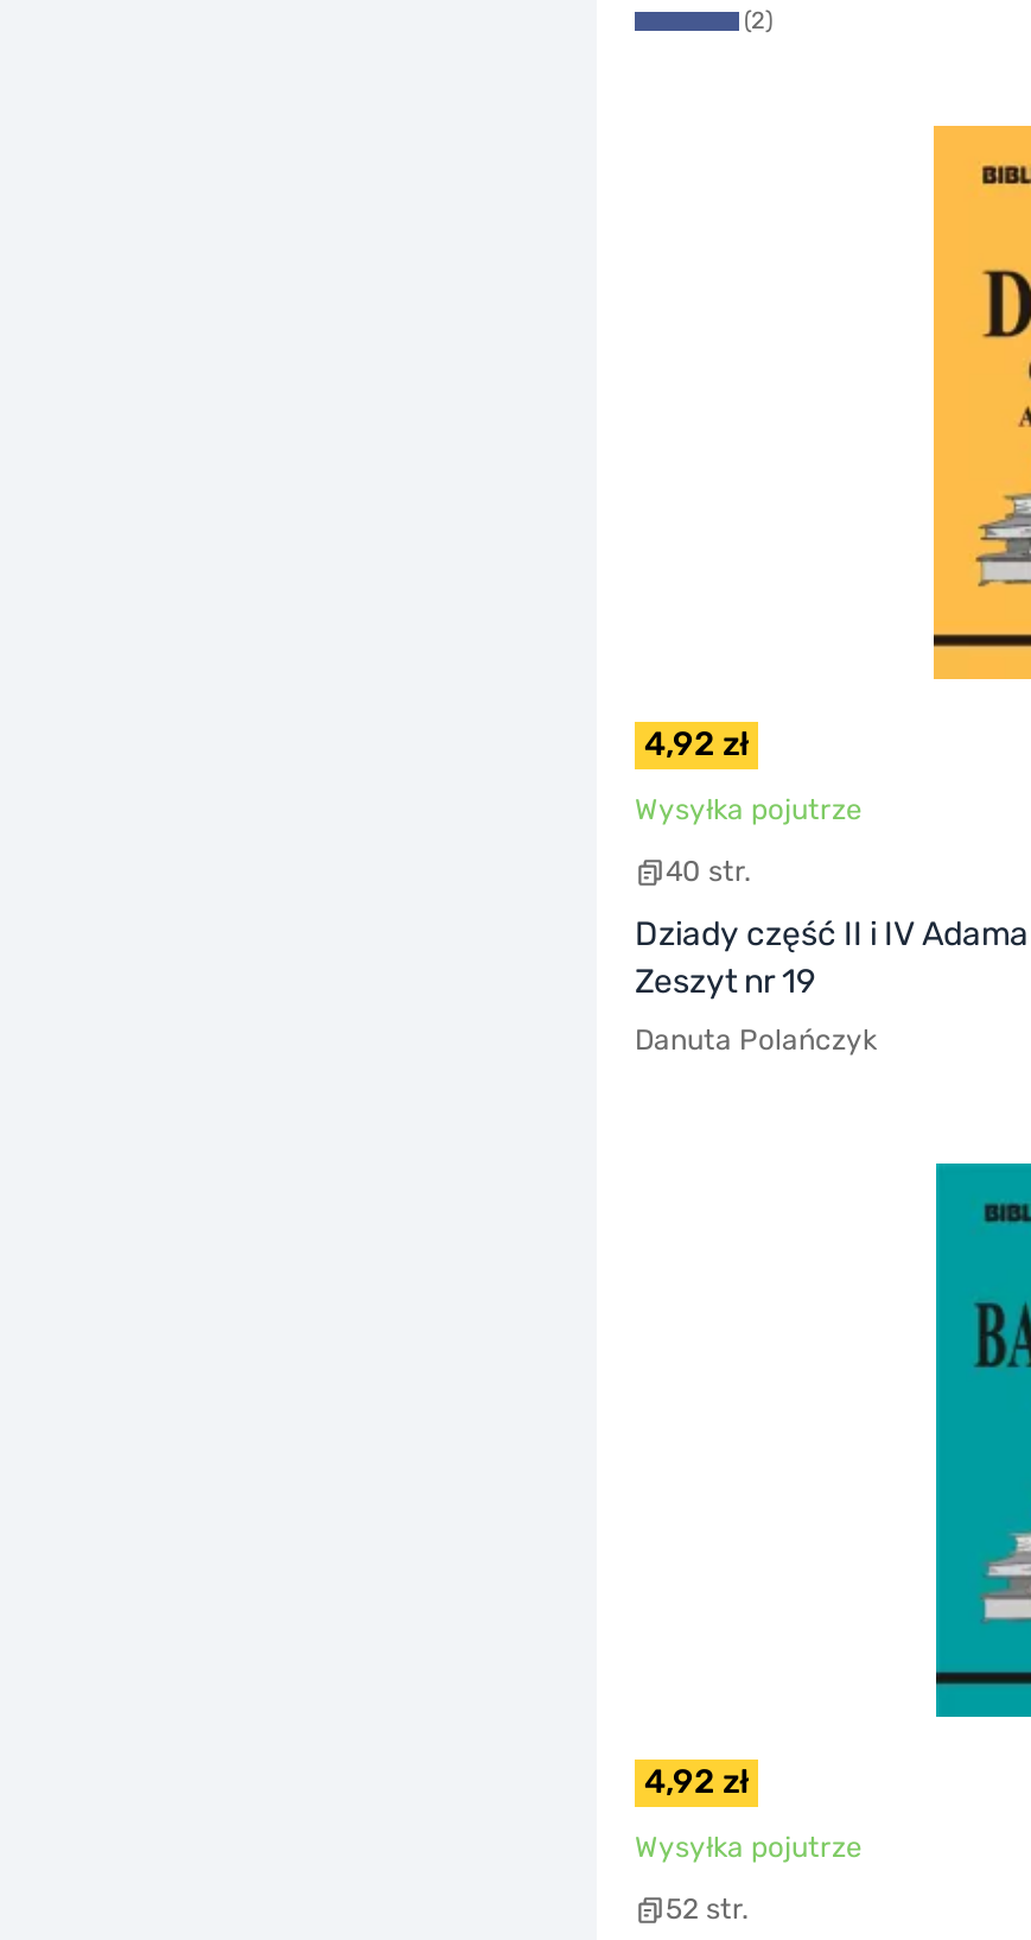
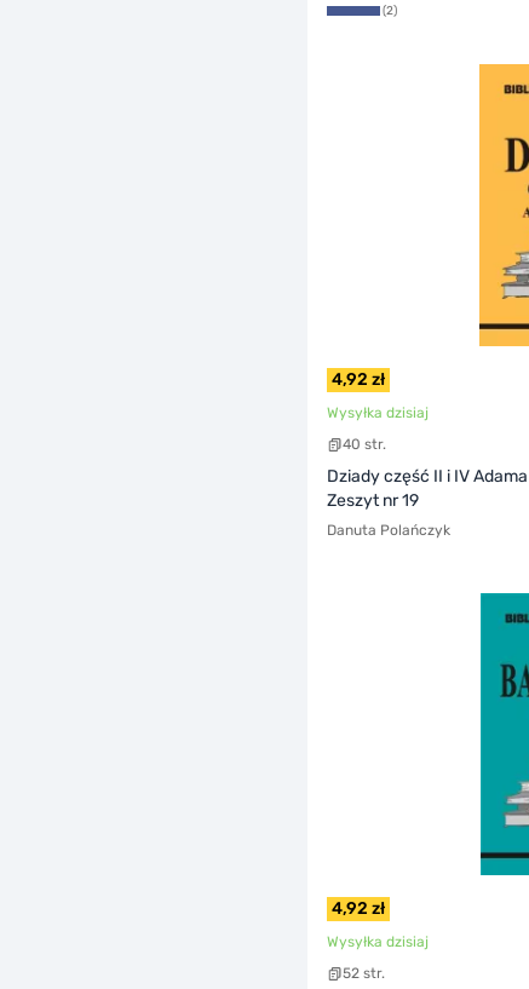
- Wysyłka pojutrze
+ Wysyłka dzisiaj

- Wysyłka pojutrze
+ Wysyłka dzisiaj
